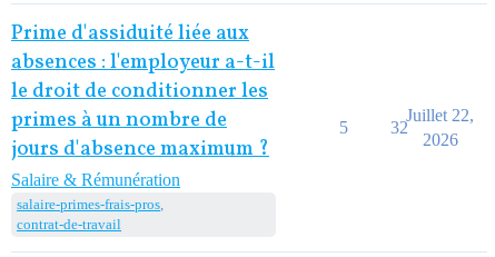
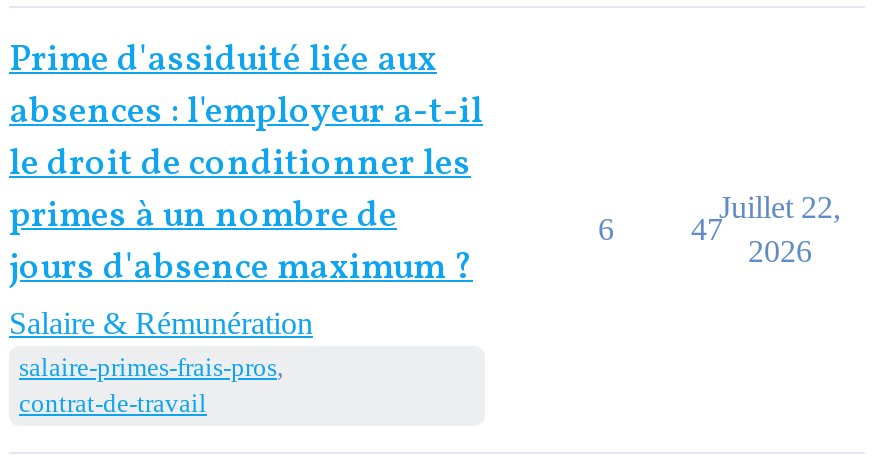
- 5
+ 6

- 32
+ 47
